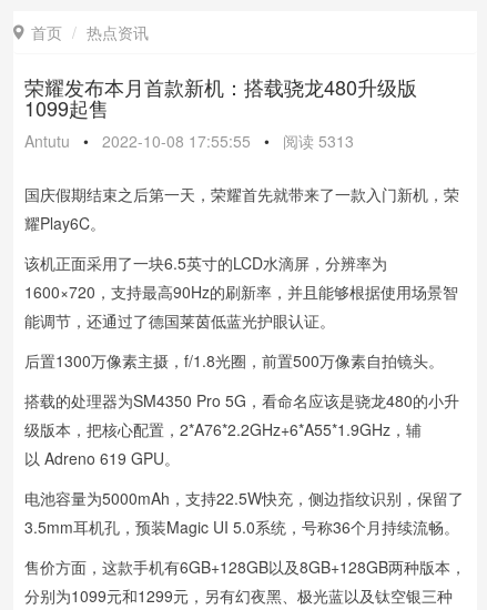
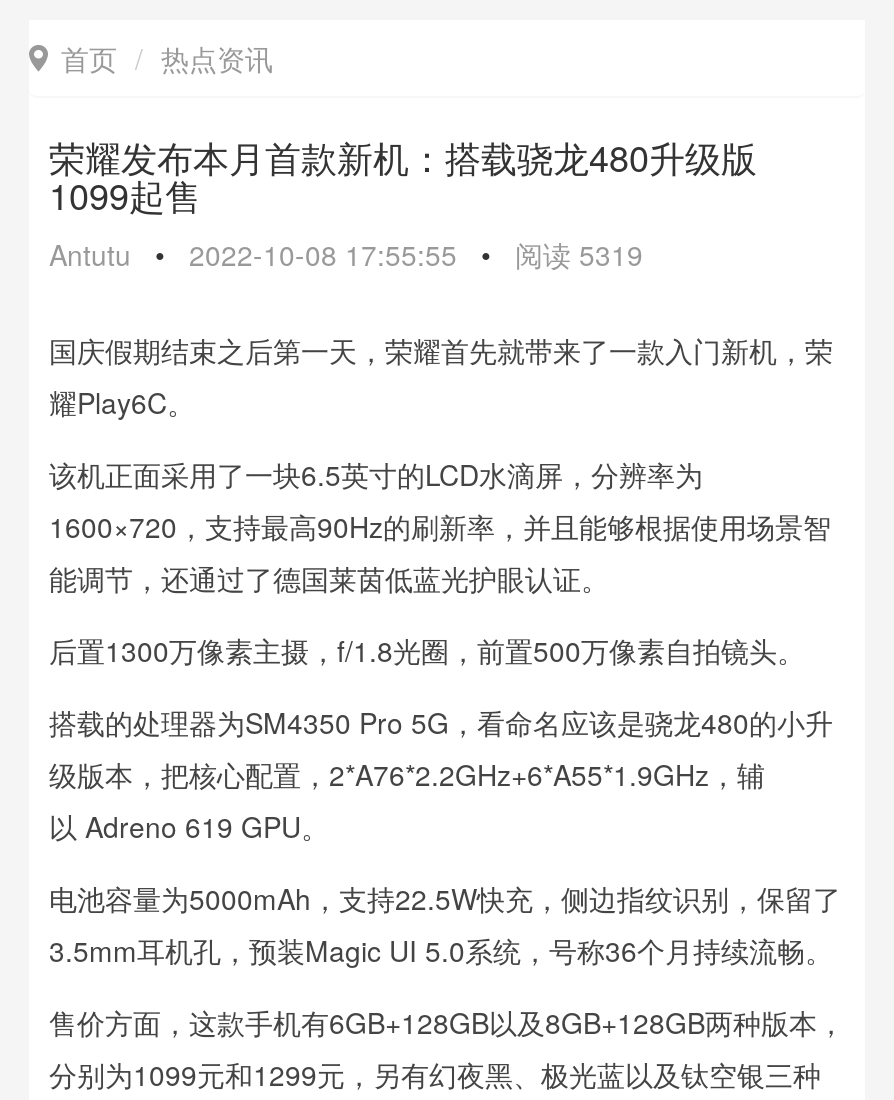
- Antutu • 2022-10-08 17:55:55 • 阅读5313
+ Antutu • 2022-10-08 17:55:55 • 阅读5319
